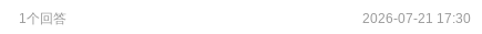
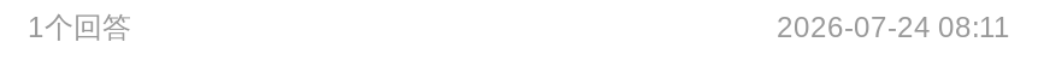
- 2026-07-21 17:30
+ 2026-07-24 08:11
